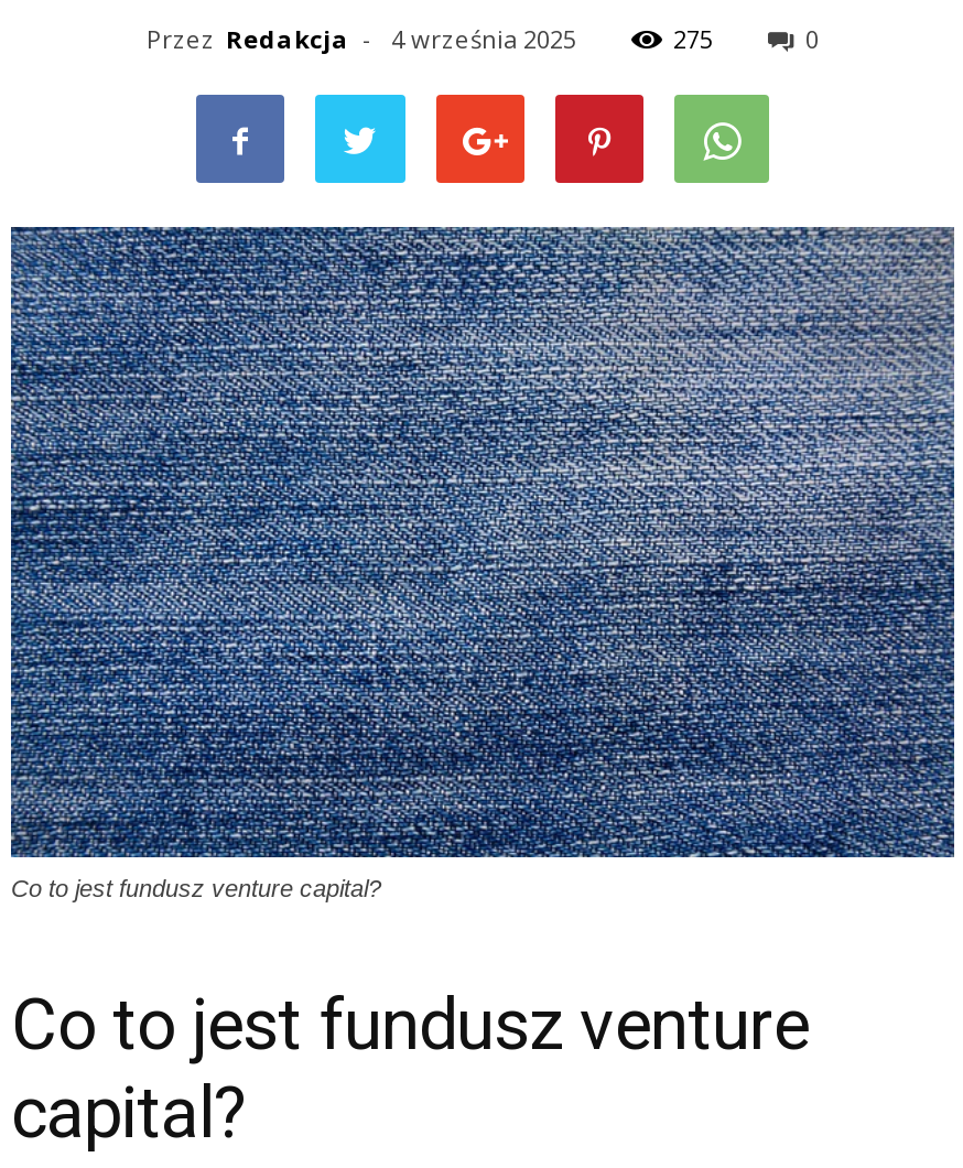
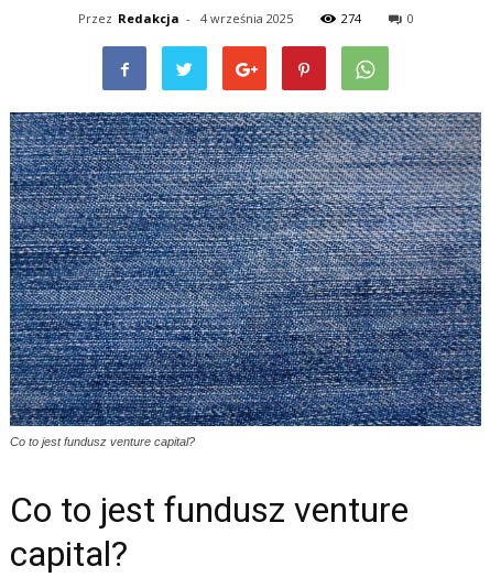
- 275
+ 274
